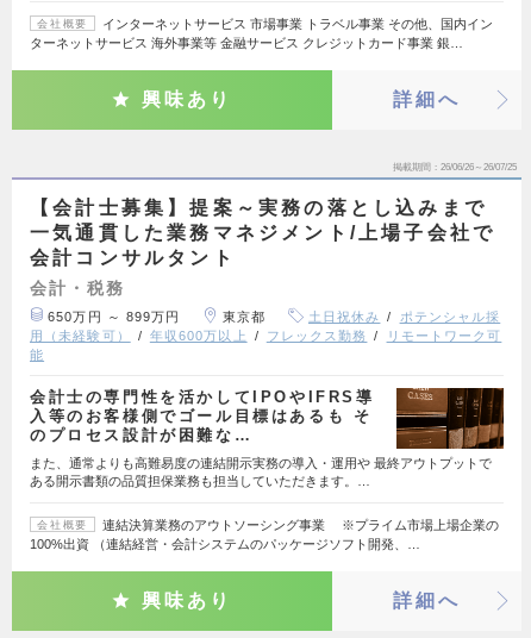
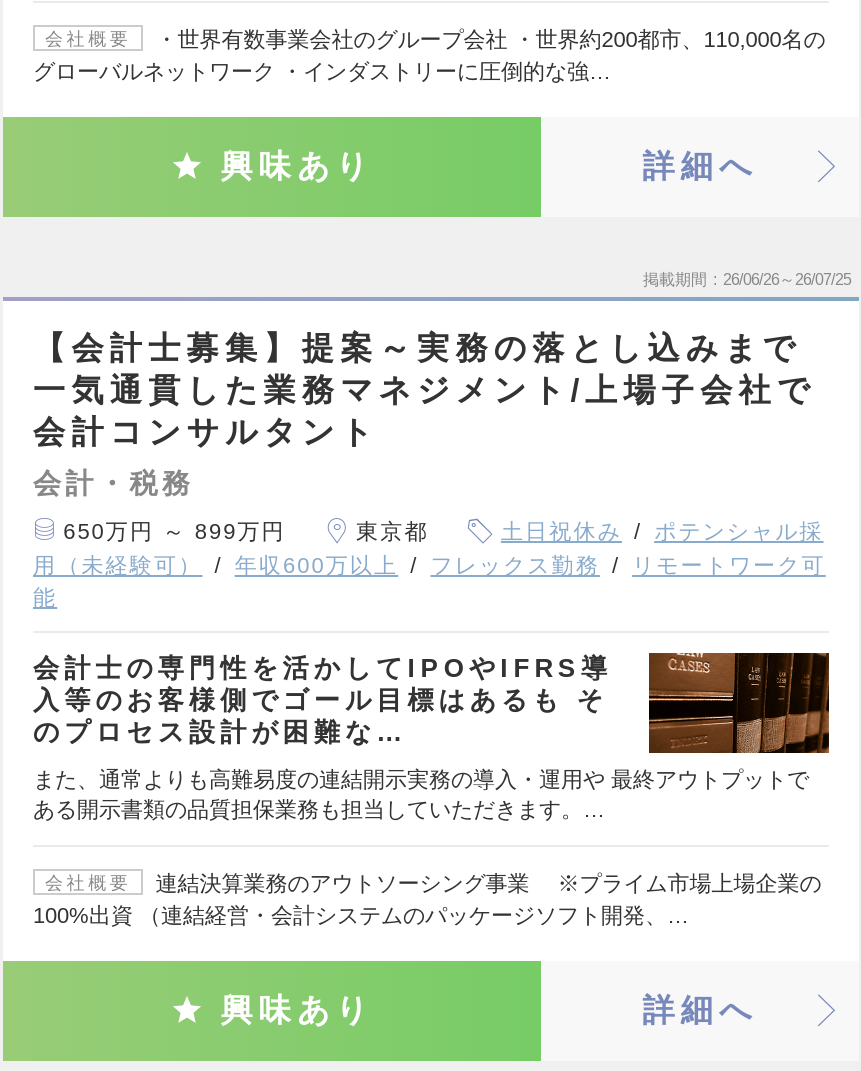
- インターネットサービス 市場事業 トラベル事業 その他、国内イン
- ターネットサービス 海外事業等 金融サービス クレジットカード事業 銀…
+ ・世界有数事業会社のグループ会社 ・世界約200都市、110,000名の
+ グローバルネットワーク ・インダストリーに圧倒的な強…
